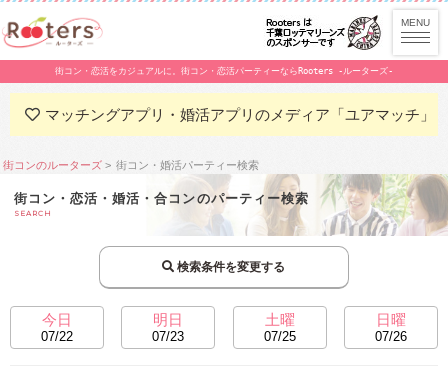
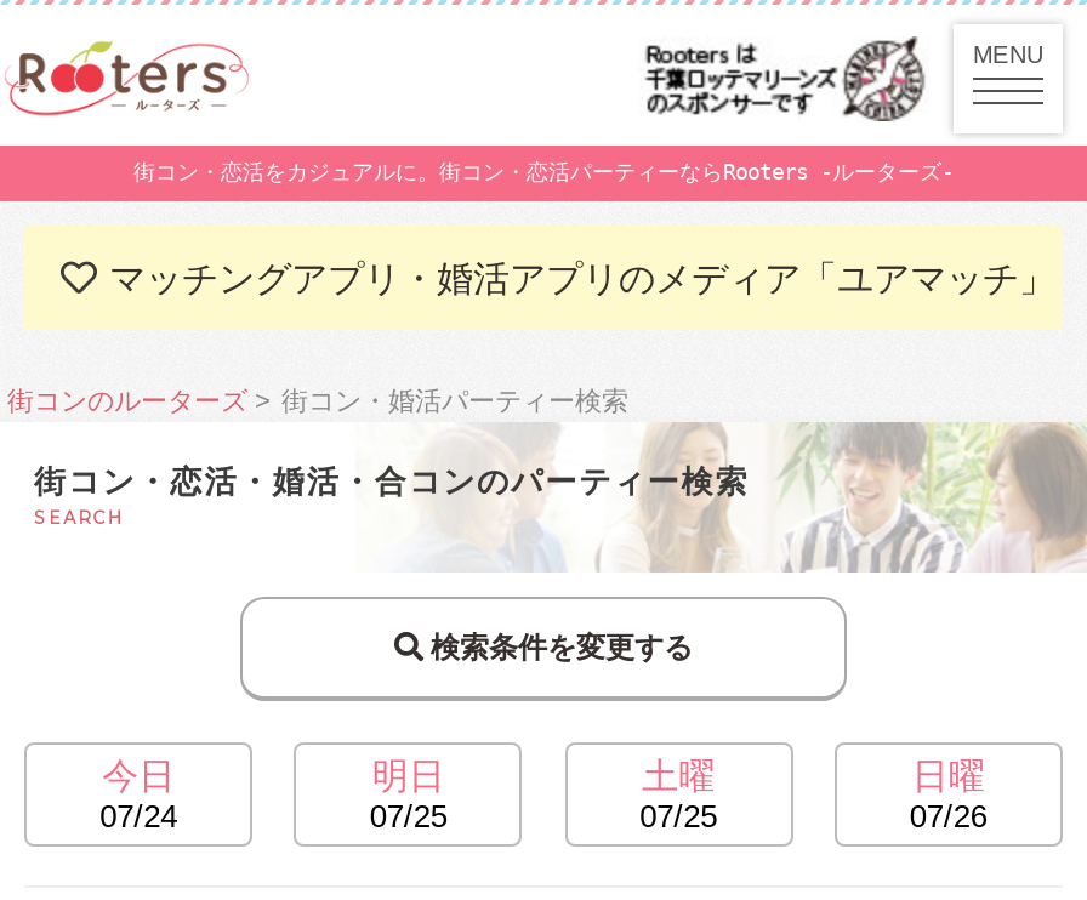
- 07/22
+ 07/24

- 07/23
+ 07/25
